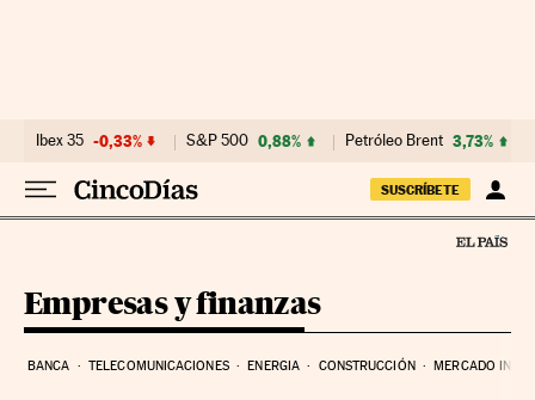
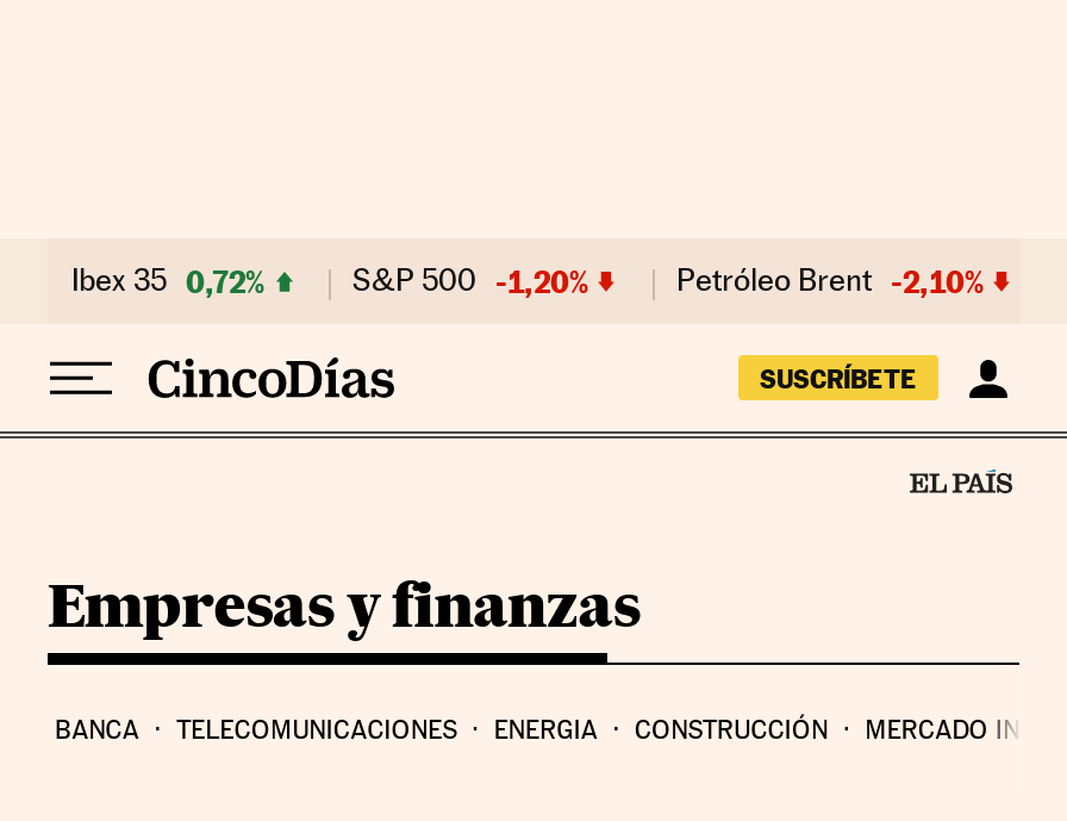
- Ibex 35 -0,33%
+ Ibex 35 0,72%

- S&P 500 0,88%
+ S&P 500 -1,20%

- Petróleo Brent 3,73%
+ Petróleo Brent -2,10%
